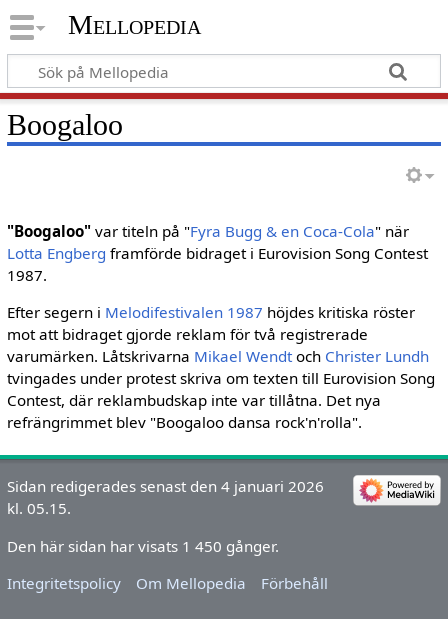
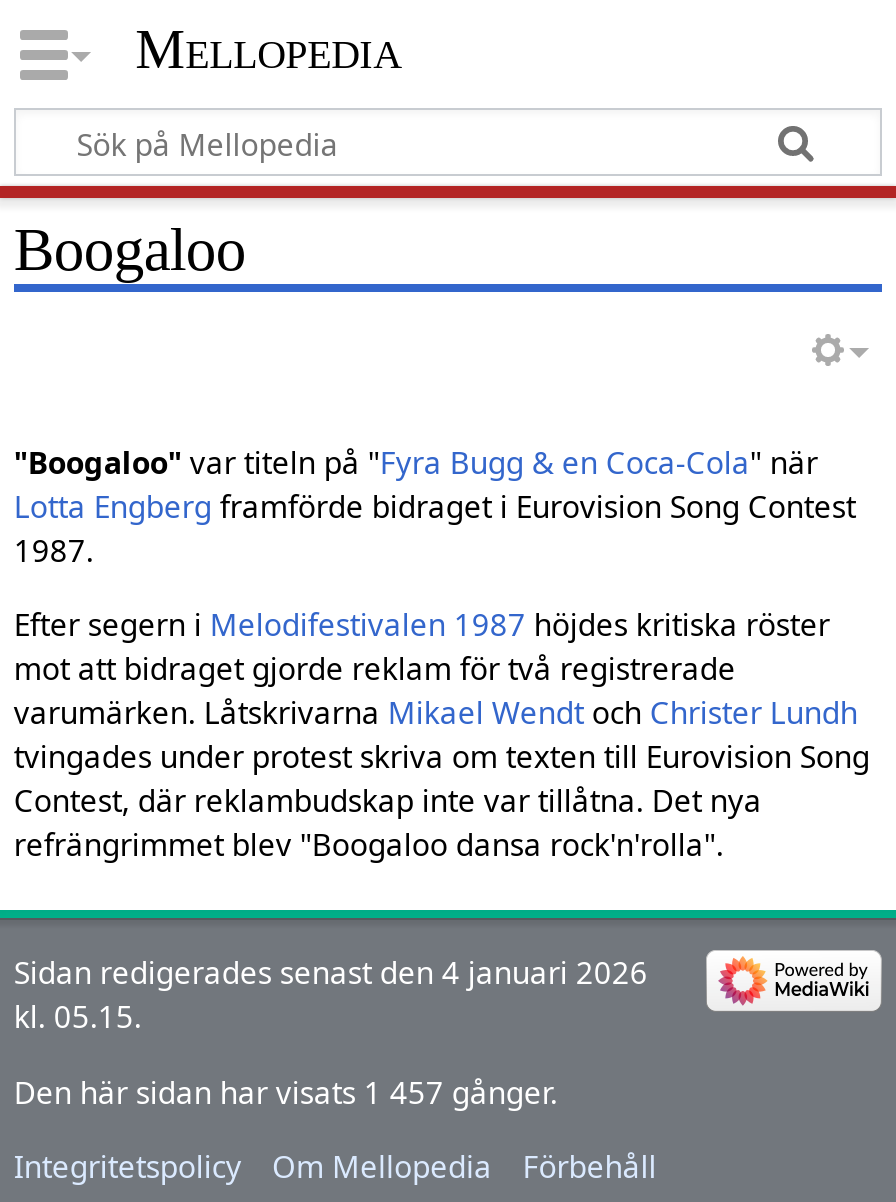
- Den här sidan har visats 1 450 gånger.
+ Den här sidan har visats 1 457 gånger.
